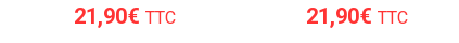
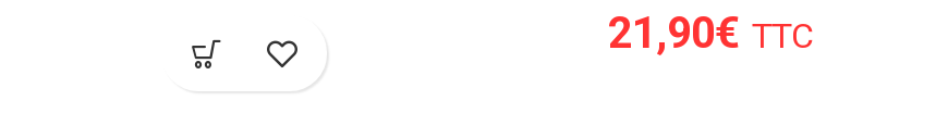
- 21,90€ TTC
